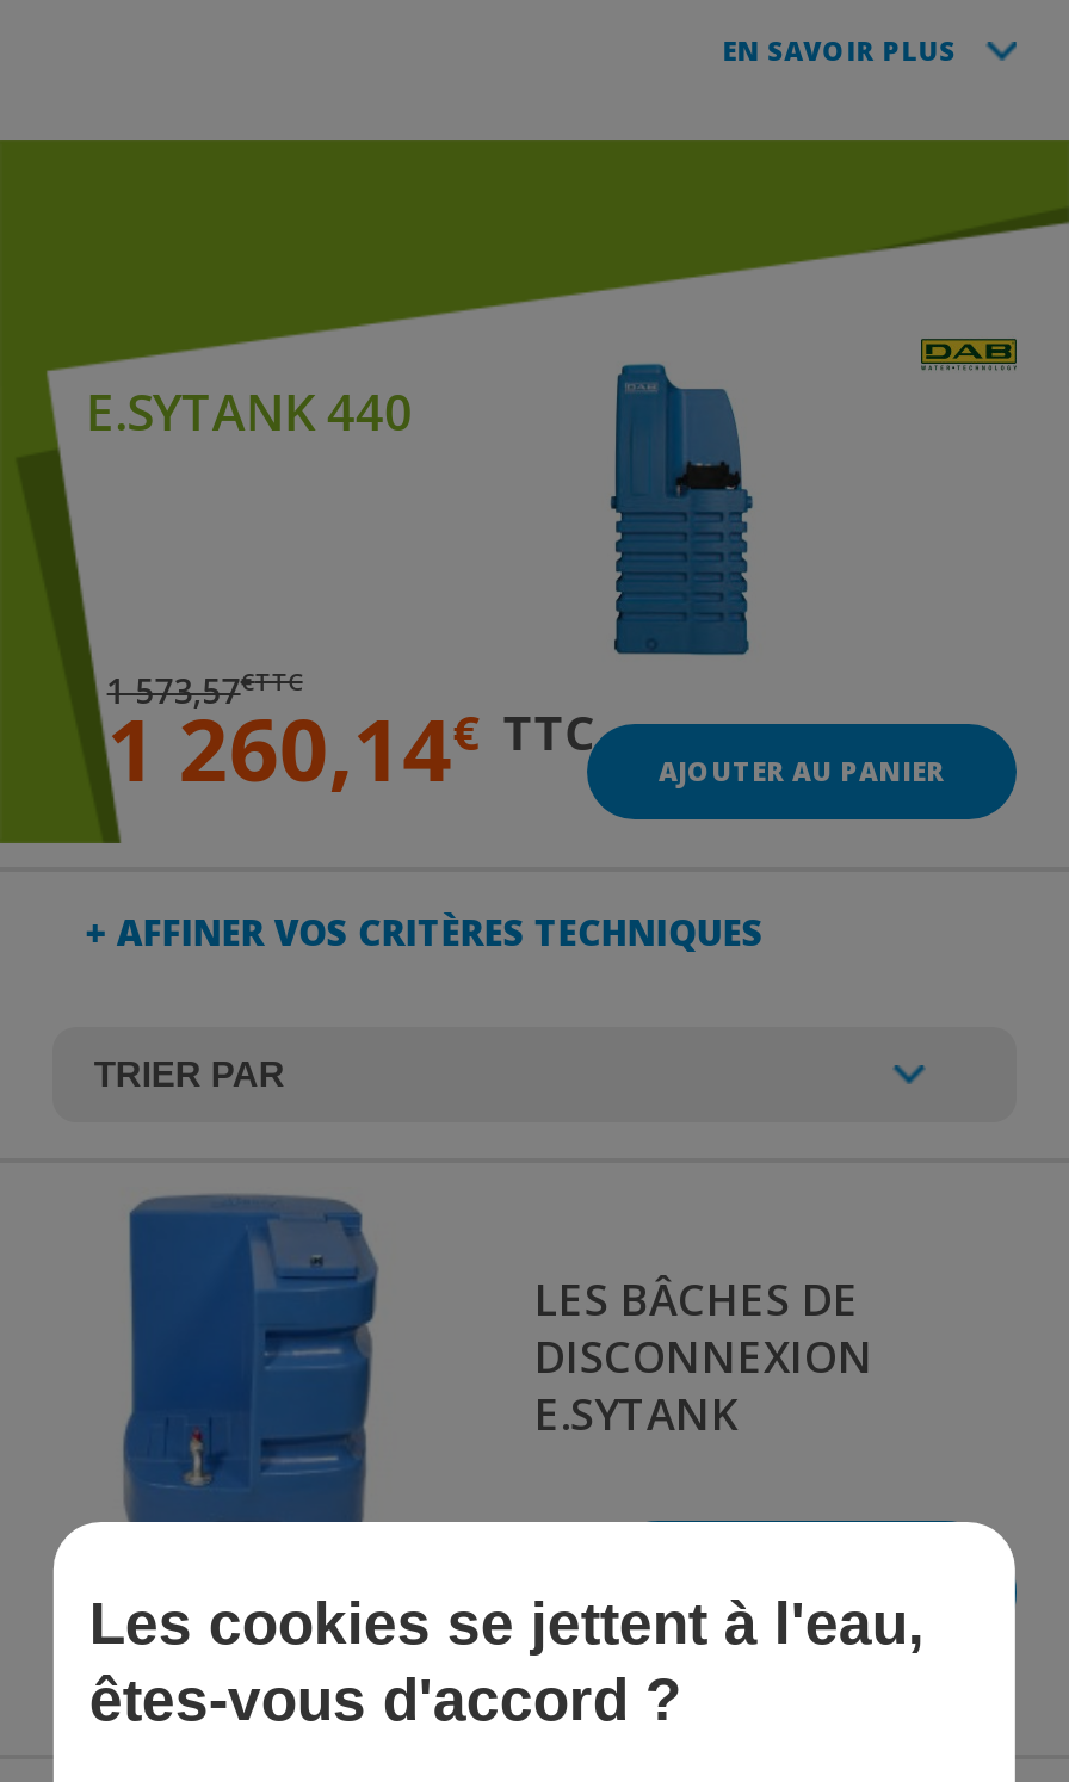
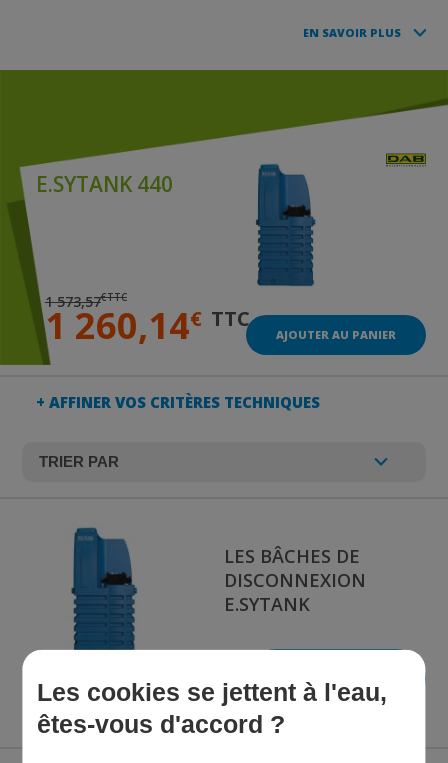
- [image]
+ [image]
